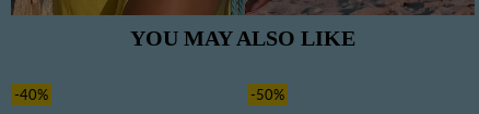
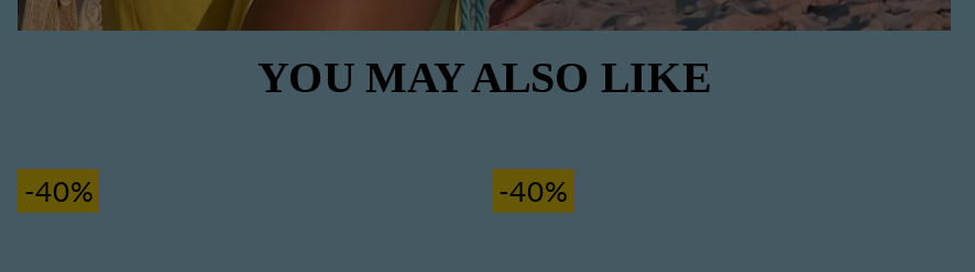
- -50%
+ -40%
